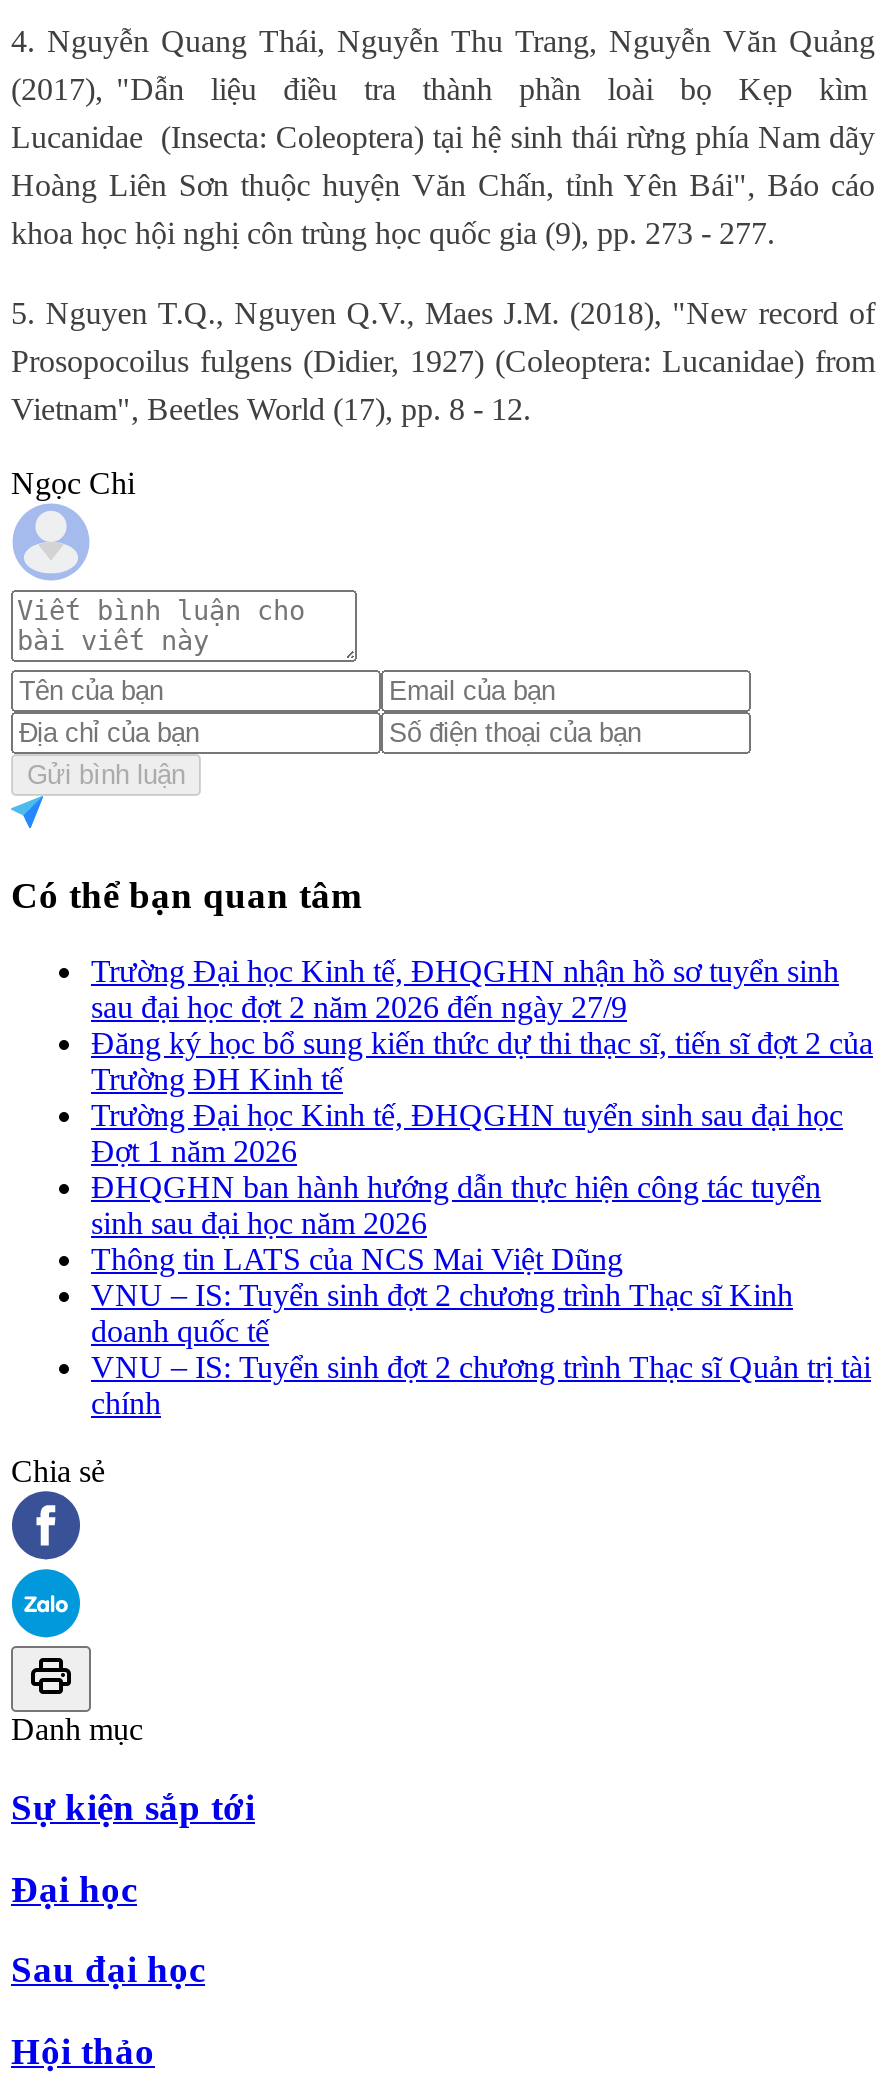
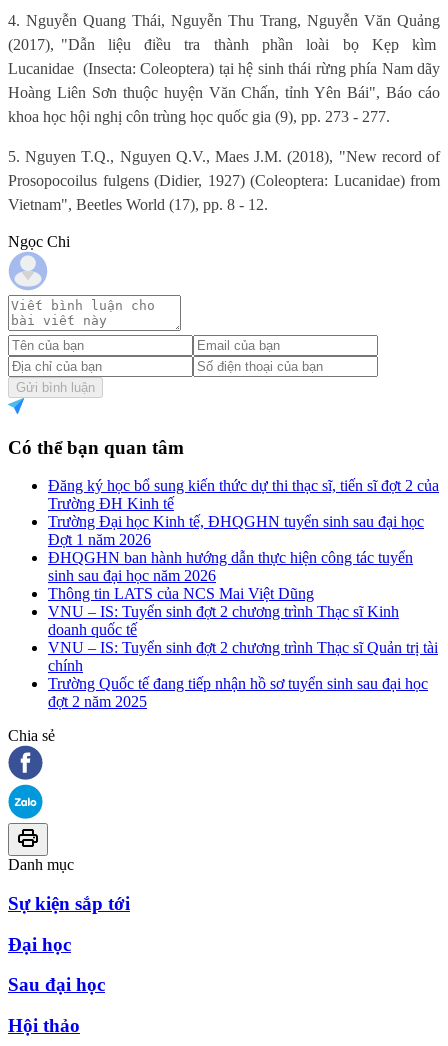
- Trường Đại học Kinh tế, ĐHQGHN nhận hồ sơ tuyển sinh
- sau đại học đợt 2 năm 2026 đến ngày 27/9

moved up: Đăng ký học bổ sung kiến thức dự thi thạc sĩ, tiến sĩ đợt 2 của | Trường ĐH Kinh tế | Trường Đại học Kinh tế, ĐHQGHN tuyển sinh sau đại học | ... | VNU – IS: Tuyển sinh đợt 2 chương trình Thạc sĩ Quản trị tài | chính

+ Trường Quốc tế đang tiếp nhận hồ sơ tuyển sinh sau đại học
+ đợt 2 năm 2025
